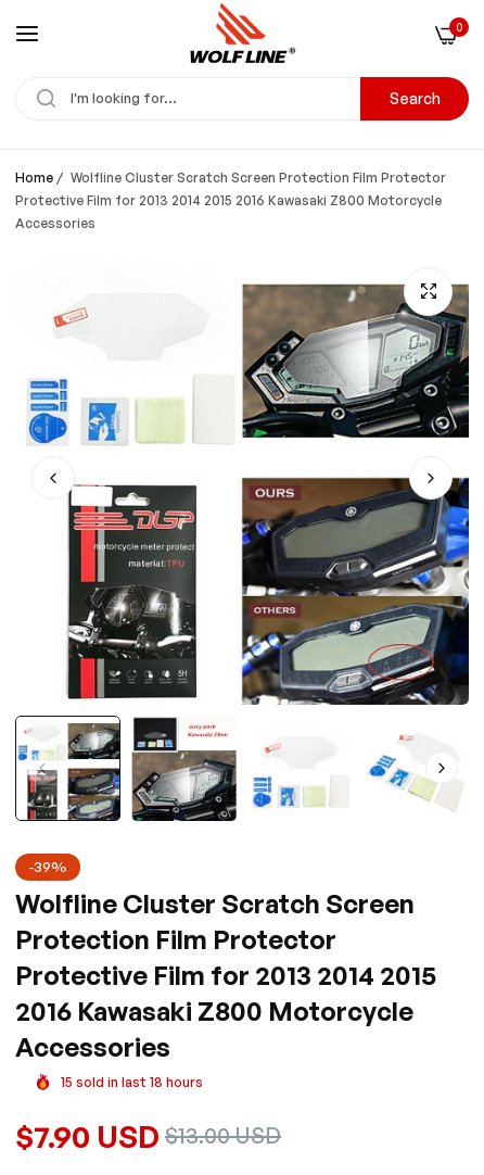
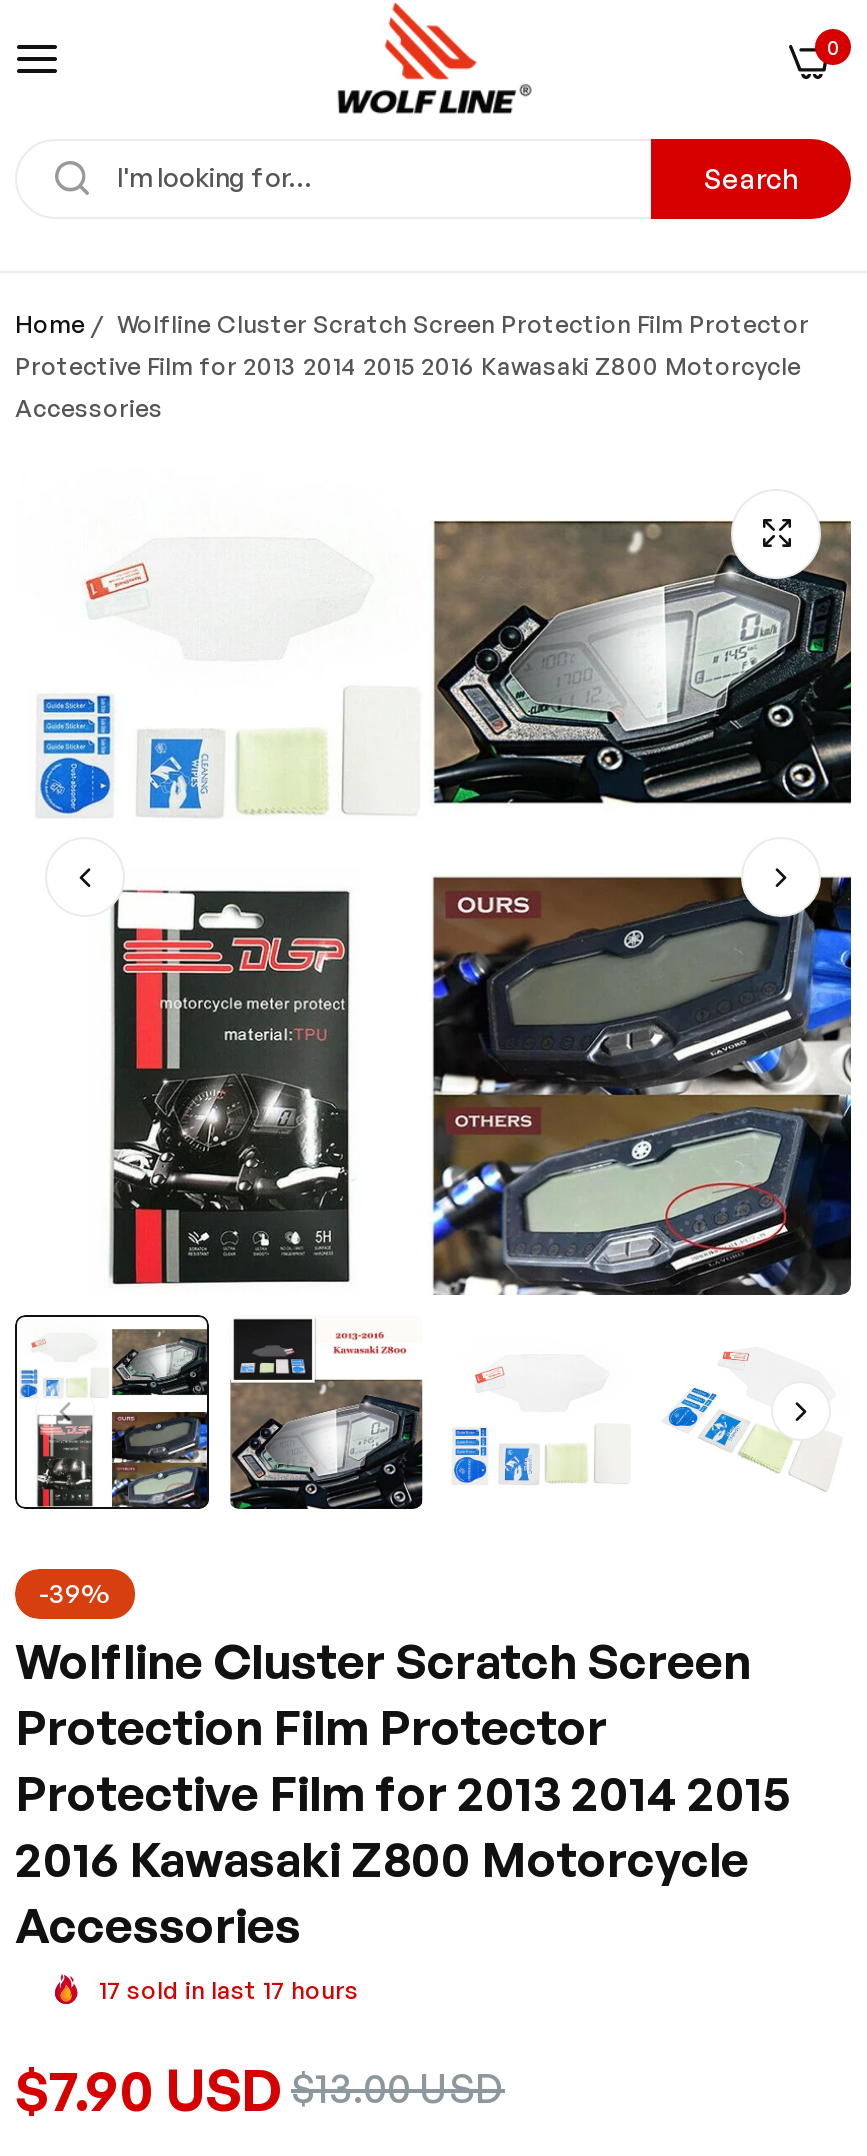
- 15 sold in last 18 hours
+ 17 sold in last 17 hours
